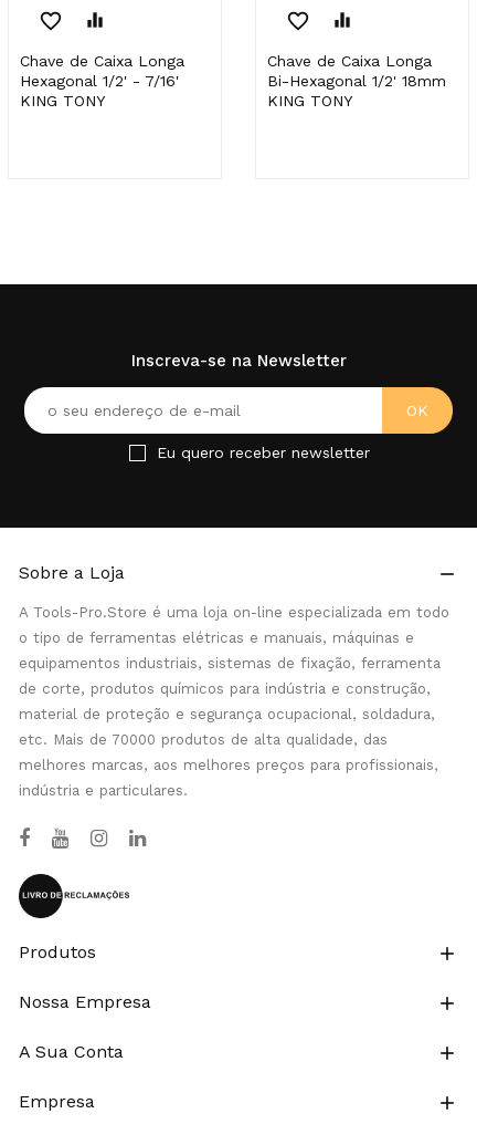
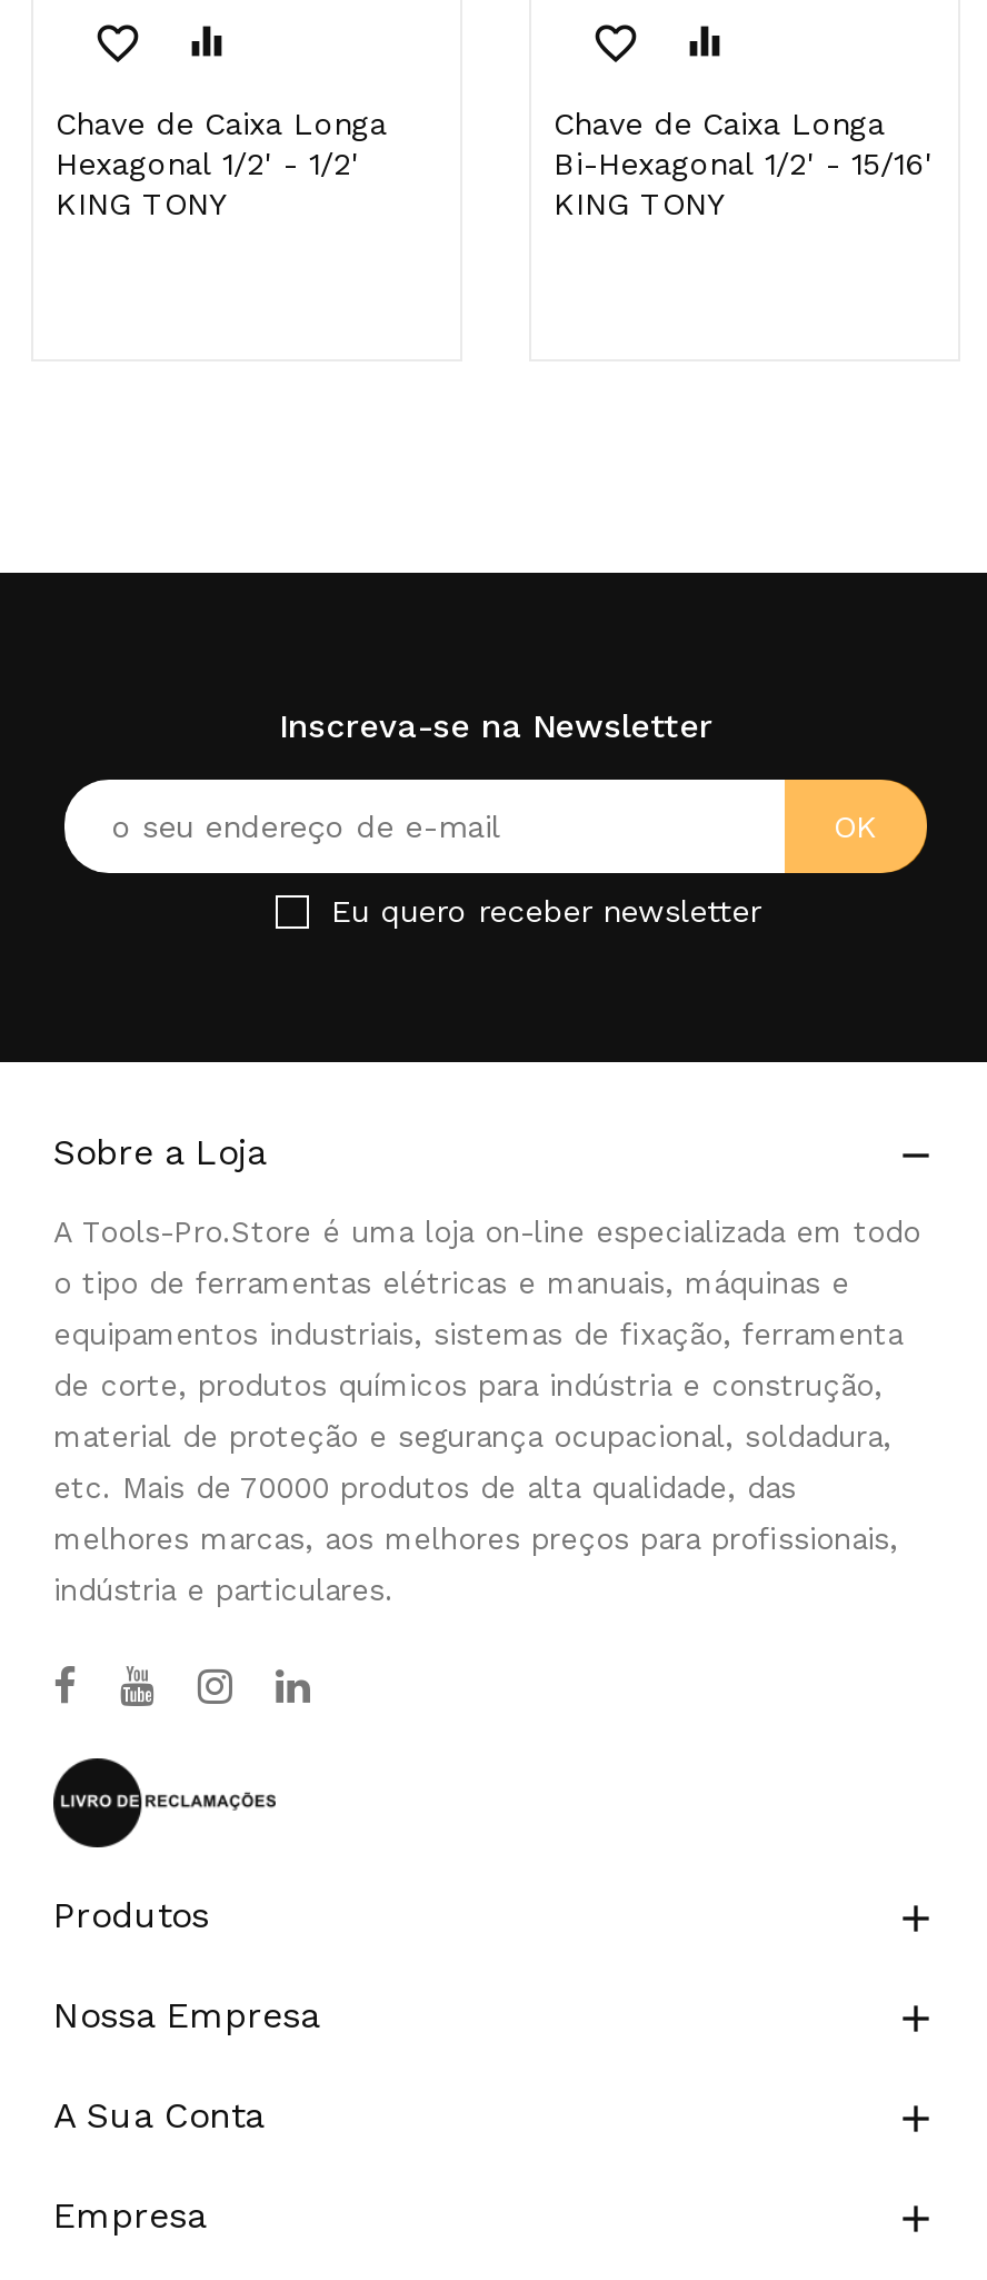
- Hexagonal 1/2' - 7/16'
+ Hexagonal 1/2' - 1/2'

- Bi-Hexagonal 1/2' 18mm
+ Bi-Hexagonal 1/2' - 15/16'
